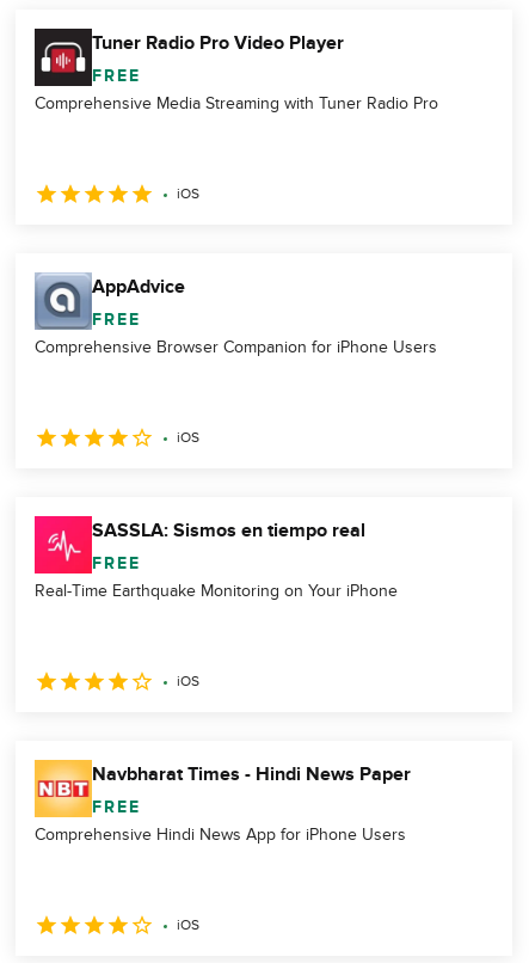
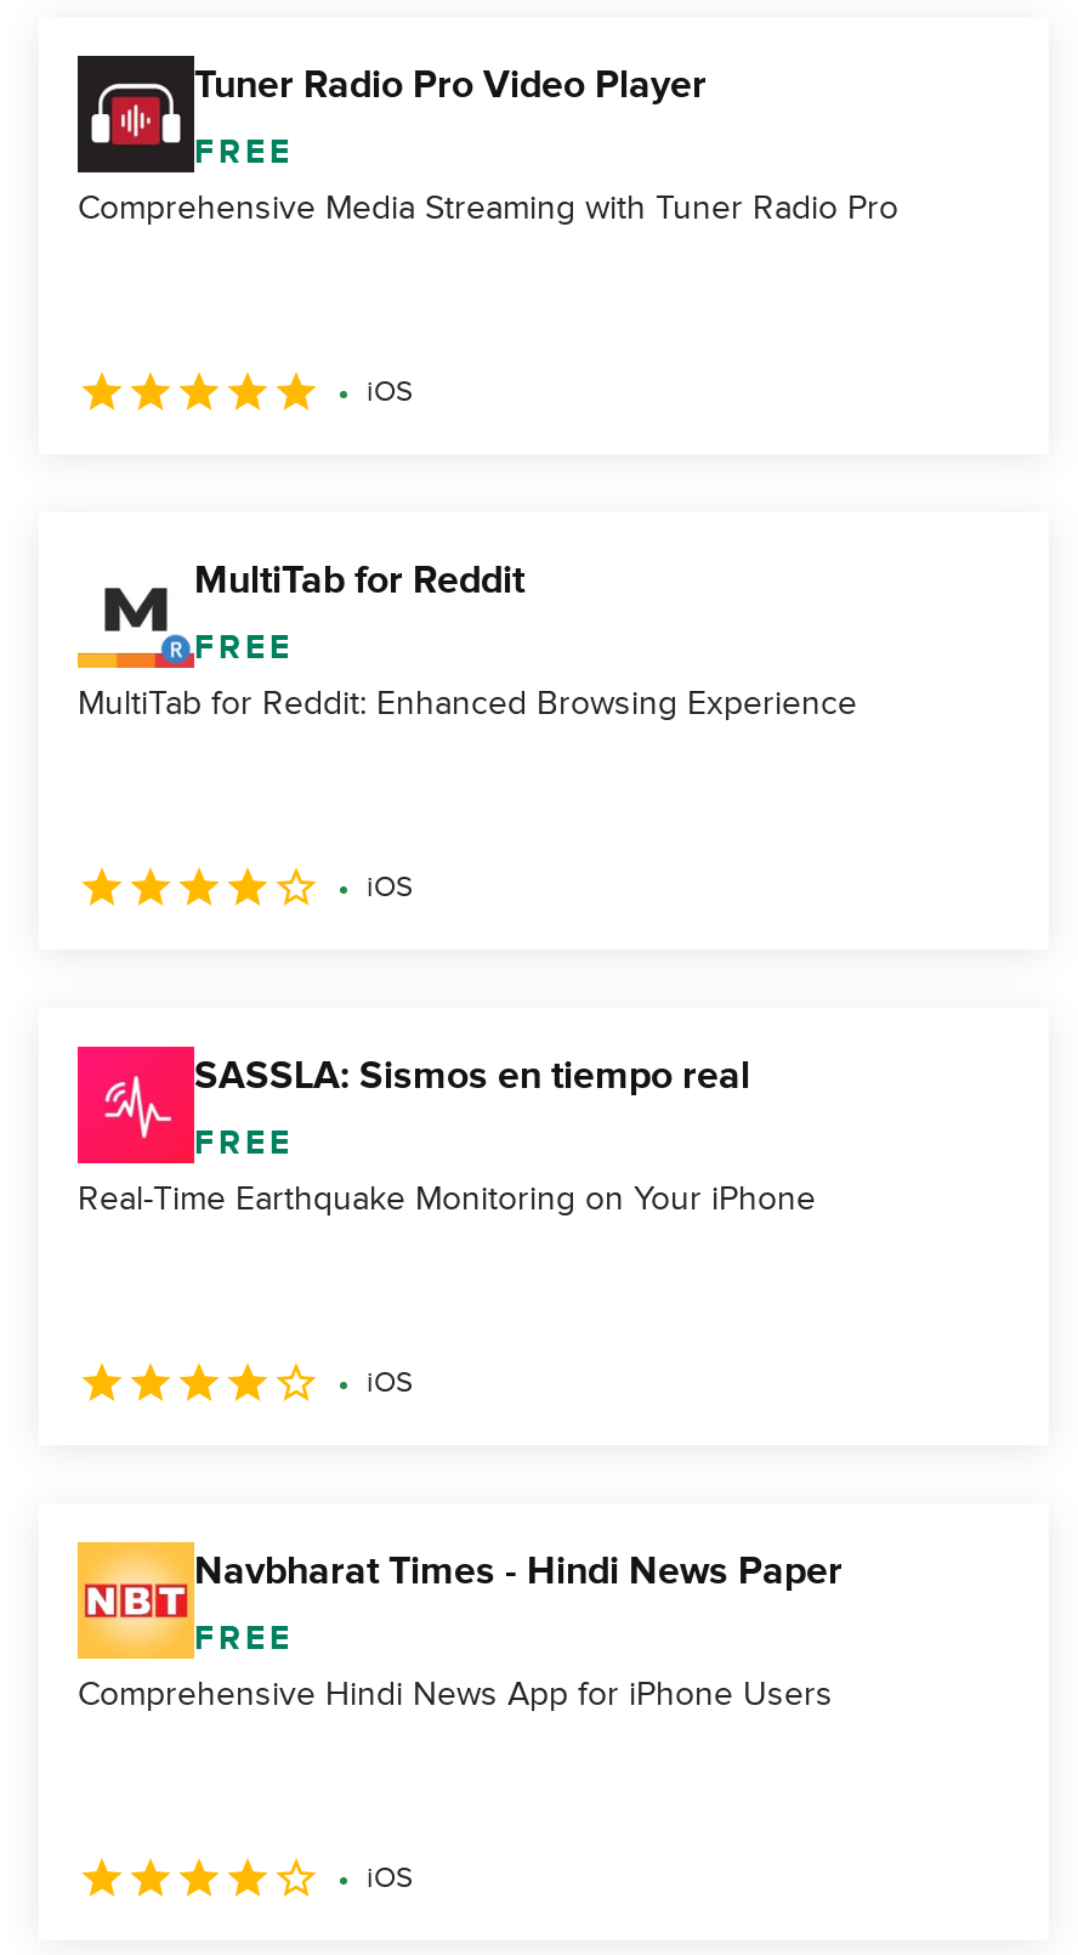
- [image]
- AppAdvice
+ [image]
+ MultiTab for Reddit

- Comprehensive Browser Companion for iPhone Users
+ MultiTab for Reddit: Enhanced Browsing Experience
